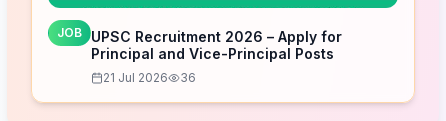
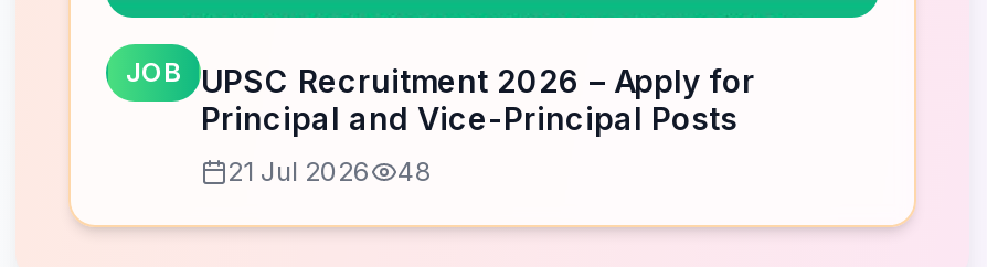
- 21 Jul 2026 36
+ 21 Jul 2026 48
